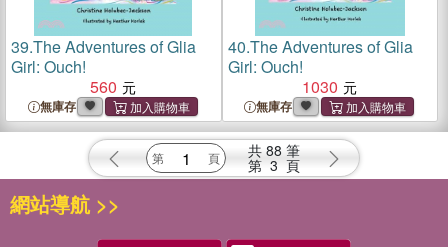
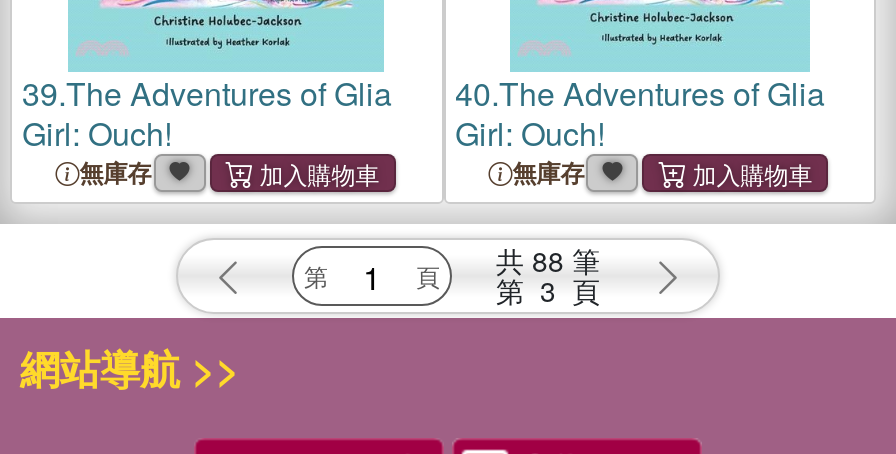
- 560

- 1030
